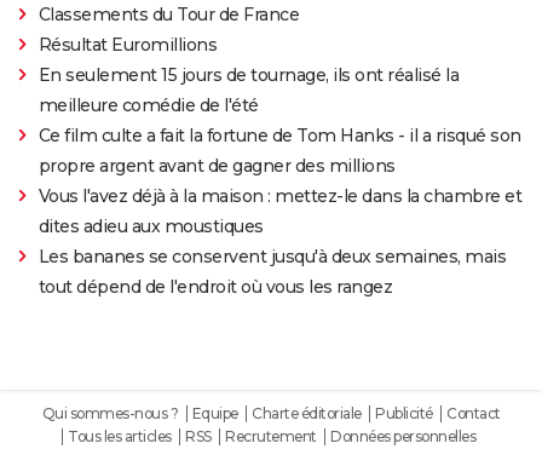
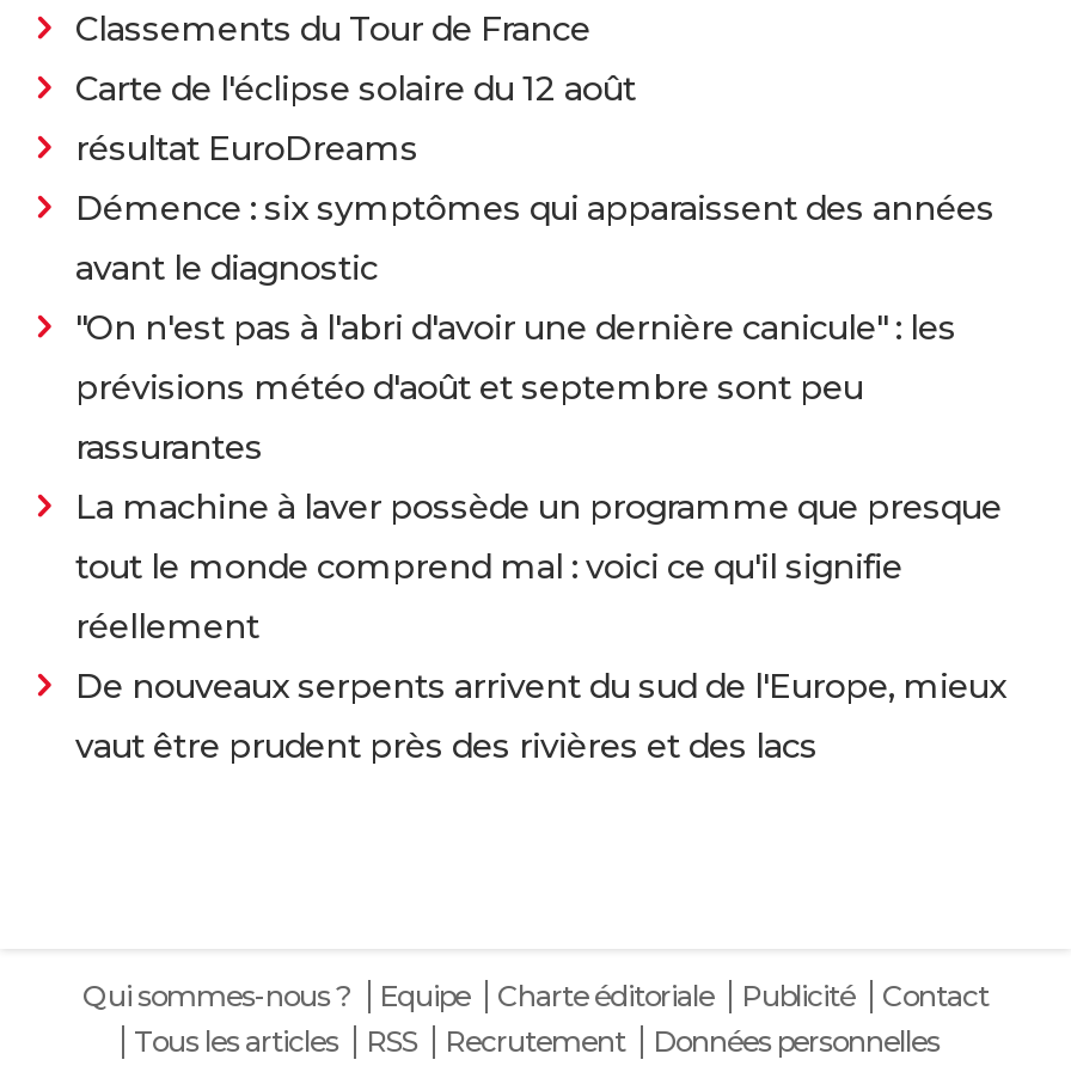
- Résultat Euromillions
- En seulement 15 jours de tournage, ils ont réalisé la
- meilleure comédie de l'été
- Ce film culte a fait la fortune de Tom Hanks - il a risqué son
- propre argent avant de gagner des millions
- Vous l'avez déjà à la maison : mettez-le dans la chambre et
- dites adieu aux moustiques
- Les bananes se conservent jusqu'à deux semaines, mais
- tout dépend de l'endroit où vous les rangez
+ Carte de l'éclipse solaire du 12 août
+ résultat EuroDreams
+ Démence : six symptômes qui apparaissent des années
+ avant le diagnostic
+ "On n'est pas à l'abri d'avoir une dernière canicule" : les
+ prévisions météo d'août et septembre sont peu
+ rassurantes
+ La machine à laver possède un programme que presque
+ tout le monde comprend mal : voici ce qu'il signifie
+ réellement
+ De nouveaux serpents arrivent du sud de l'Europe, mieux
+ vaut être prudent près des rivières et des lacs
